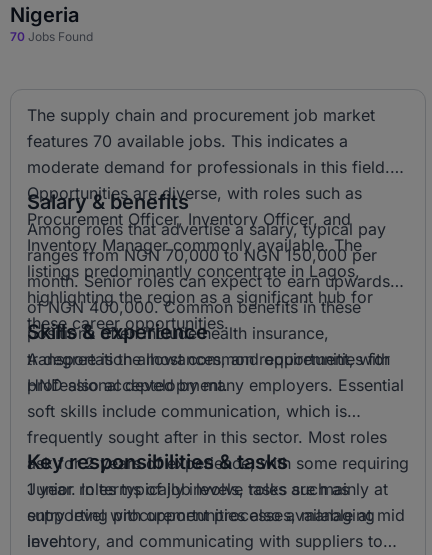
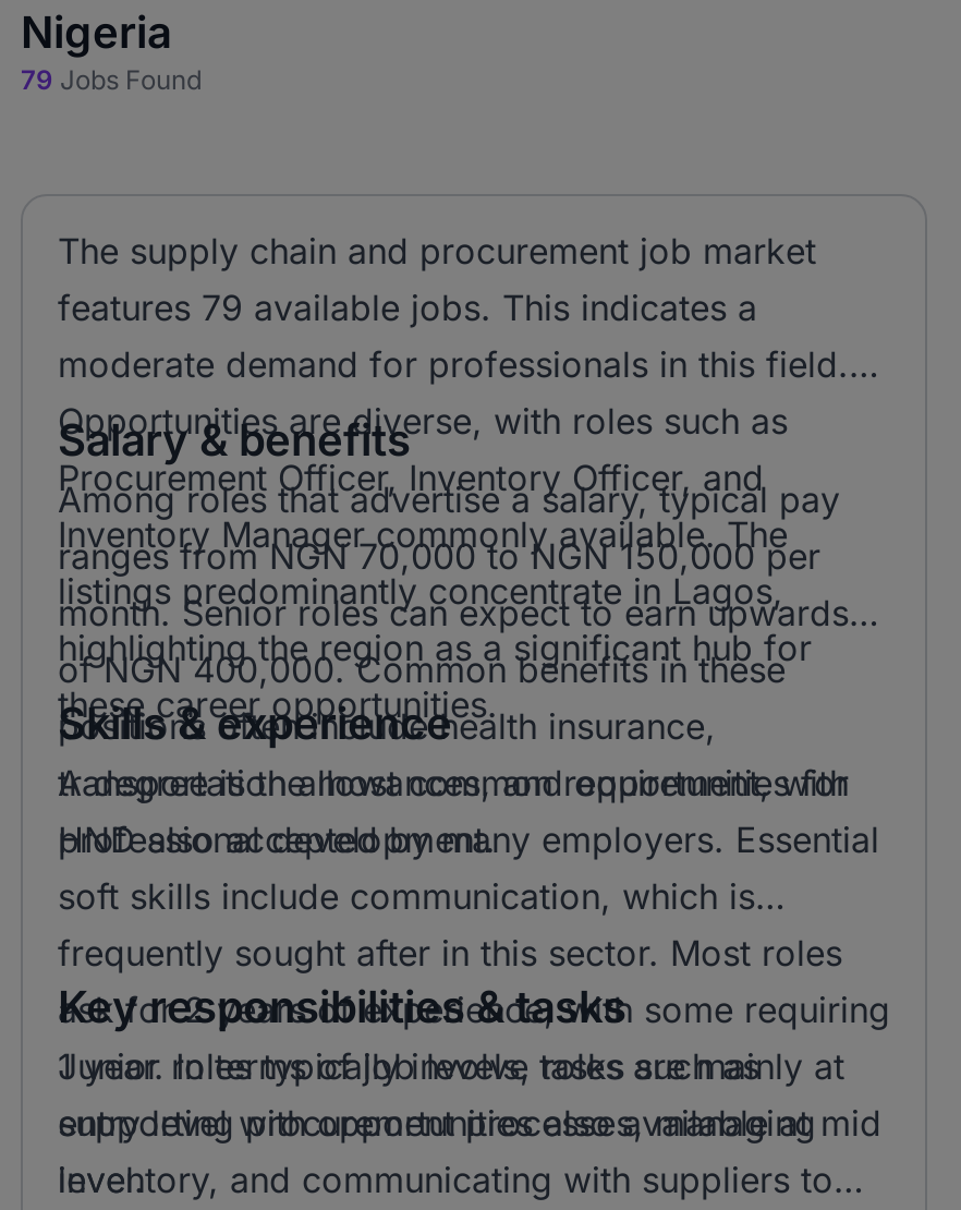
- 70 Jobs Found
+ 79 Jobs Found

- features 70 available jobs. This indicates a
+ features 79 available jobs. This indicates a
